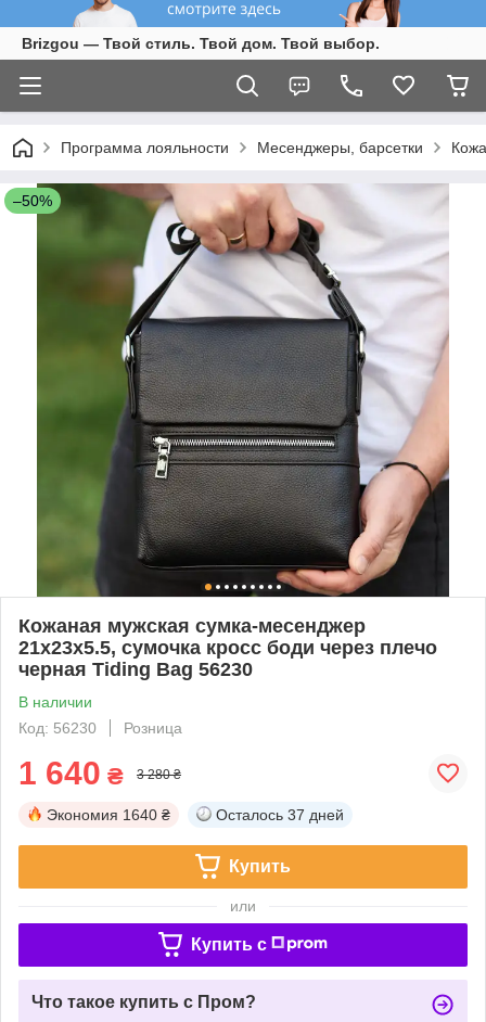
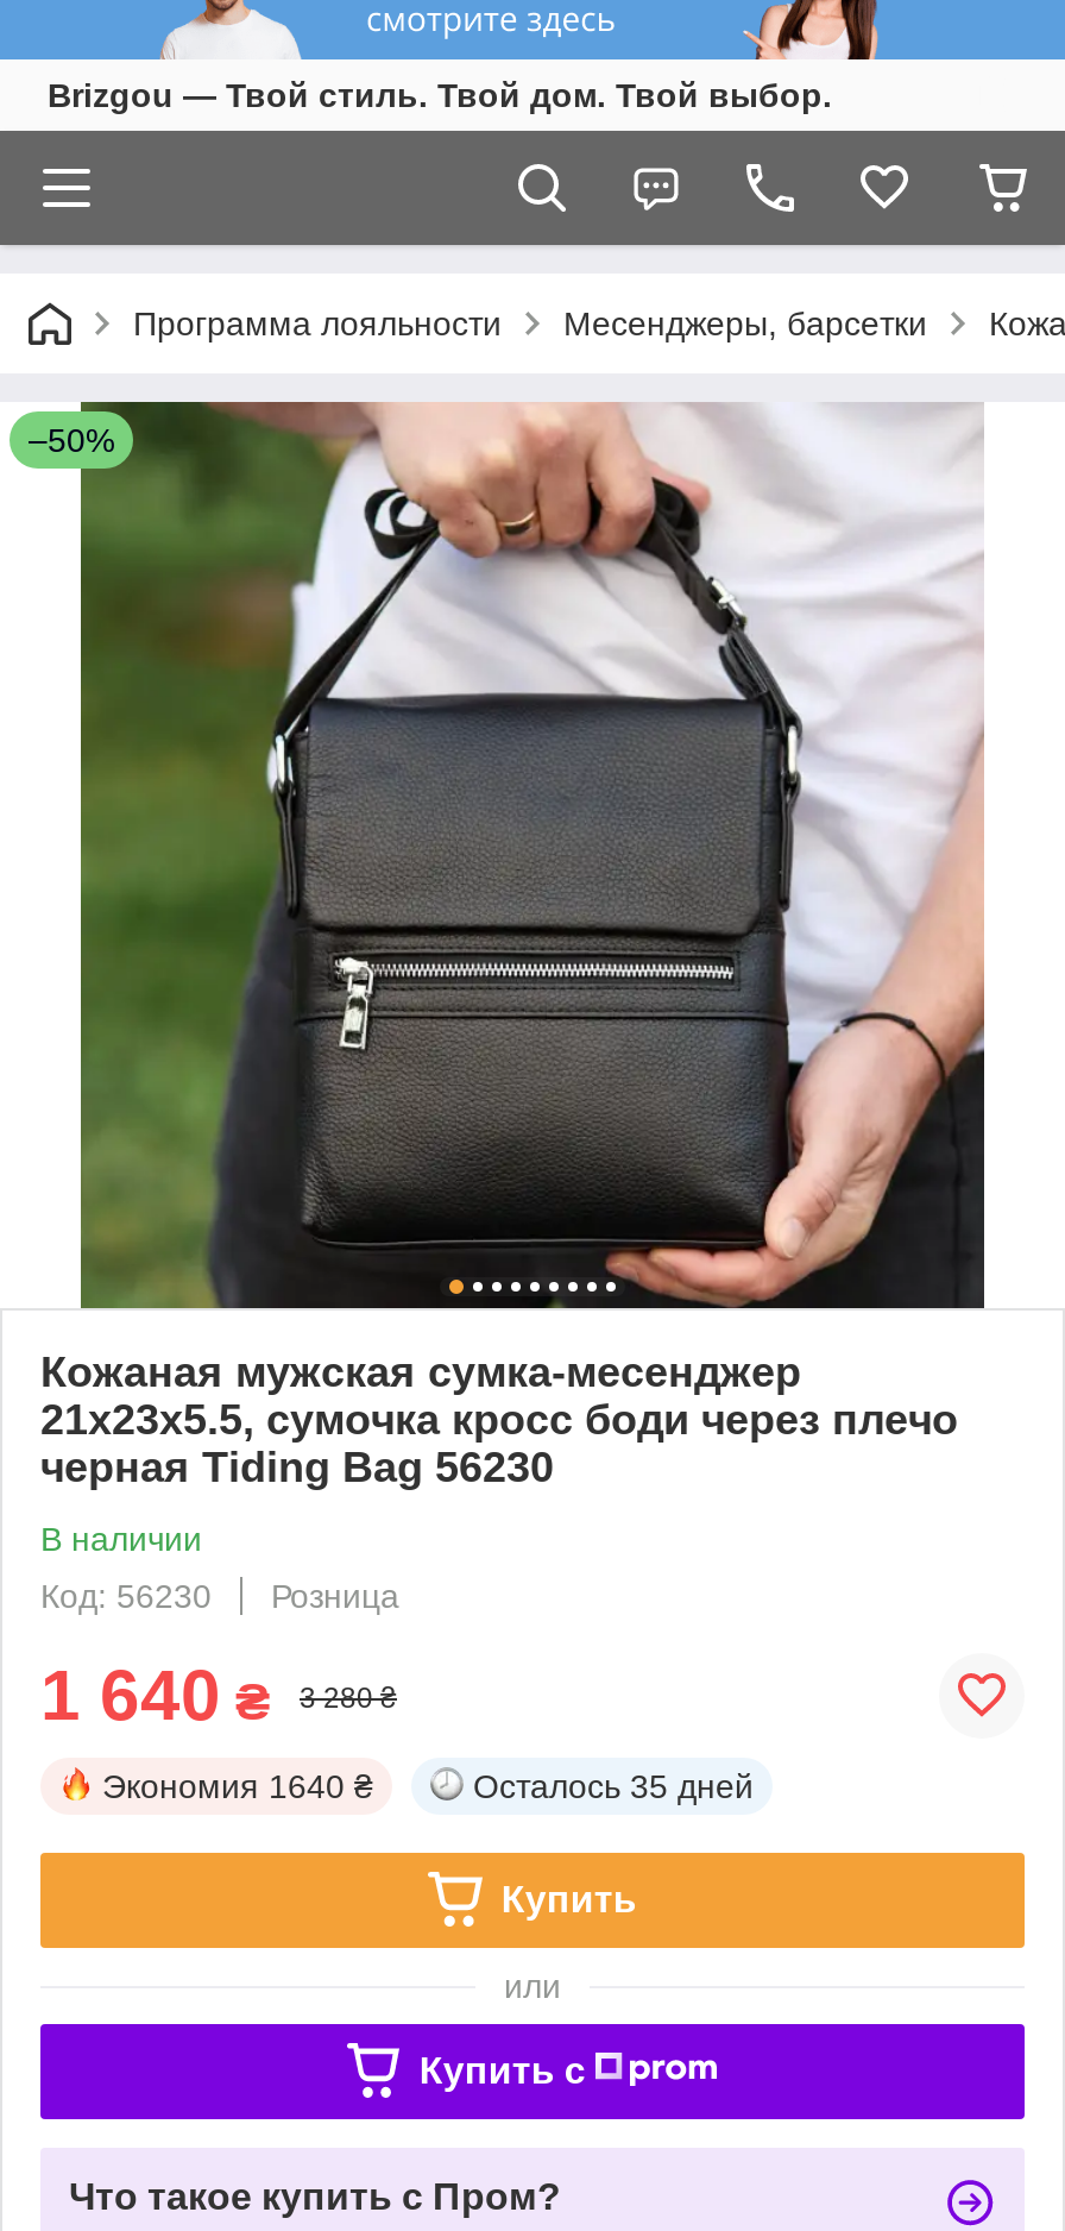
- Осталось 37 дней
+ Осталось 35 дней
